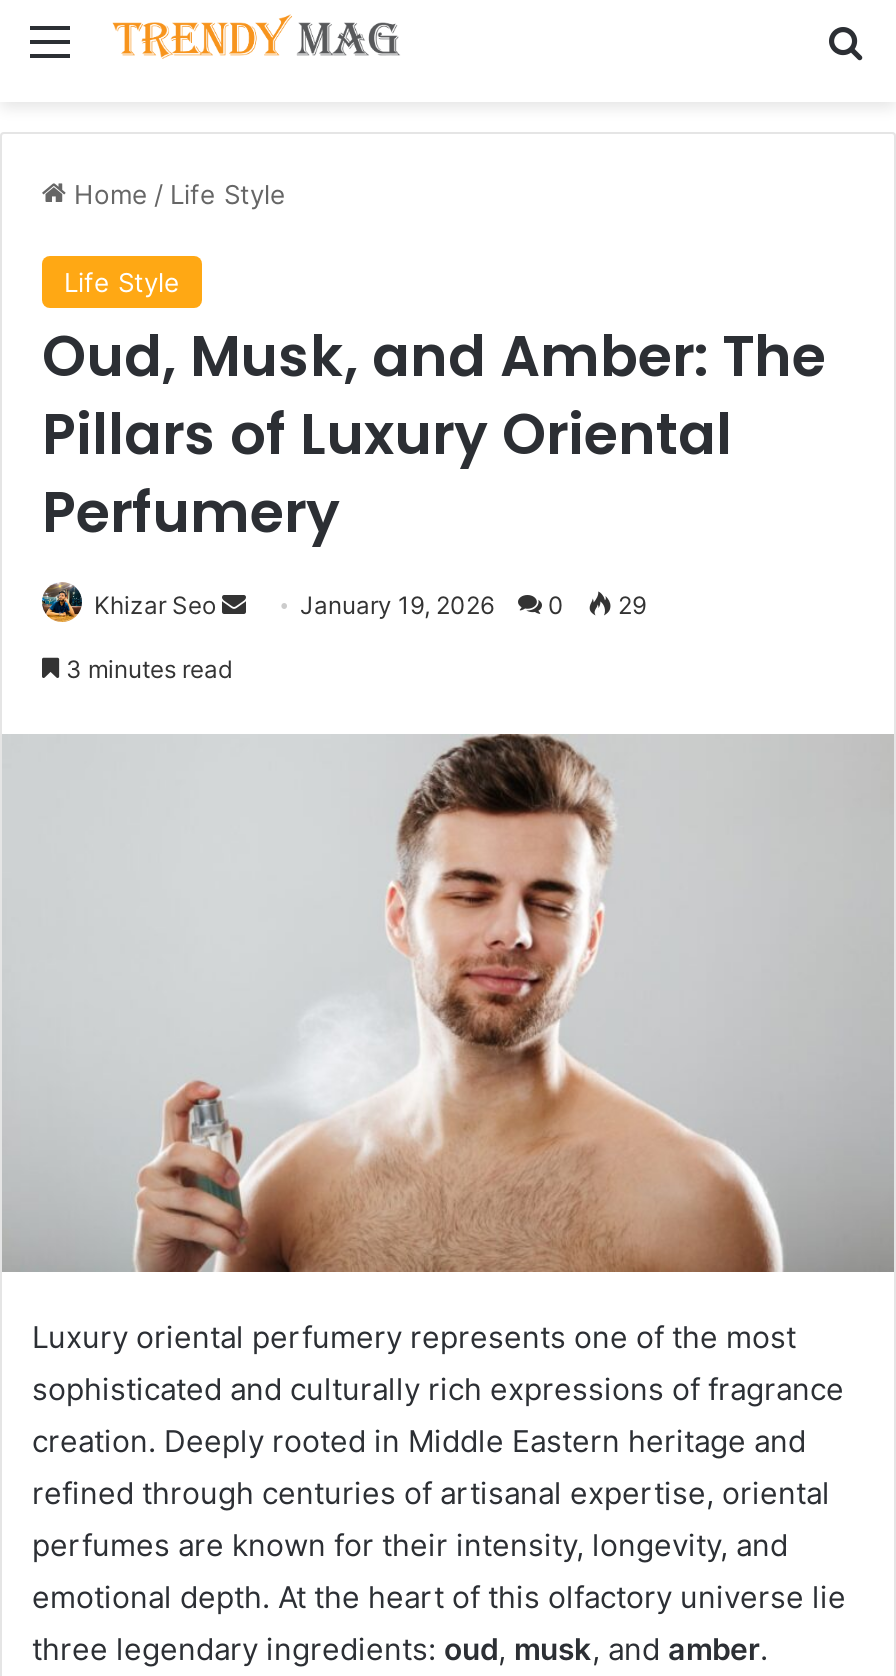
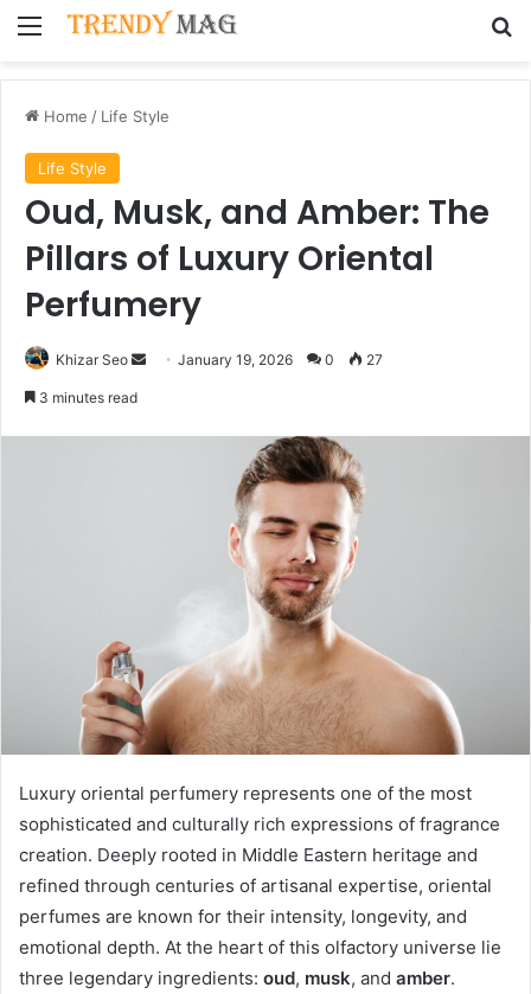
- 29
+ 27
